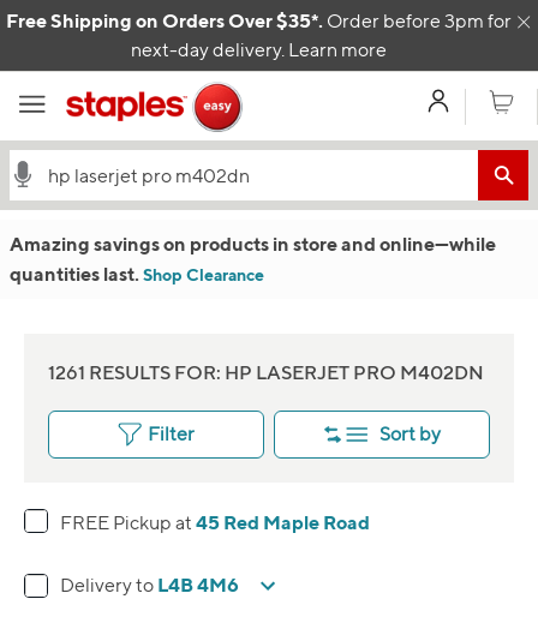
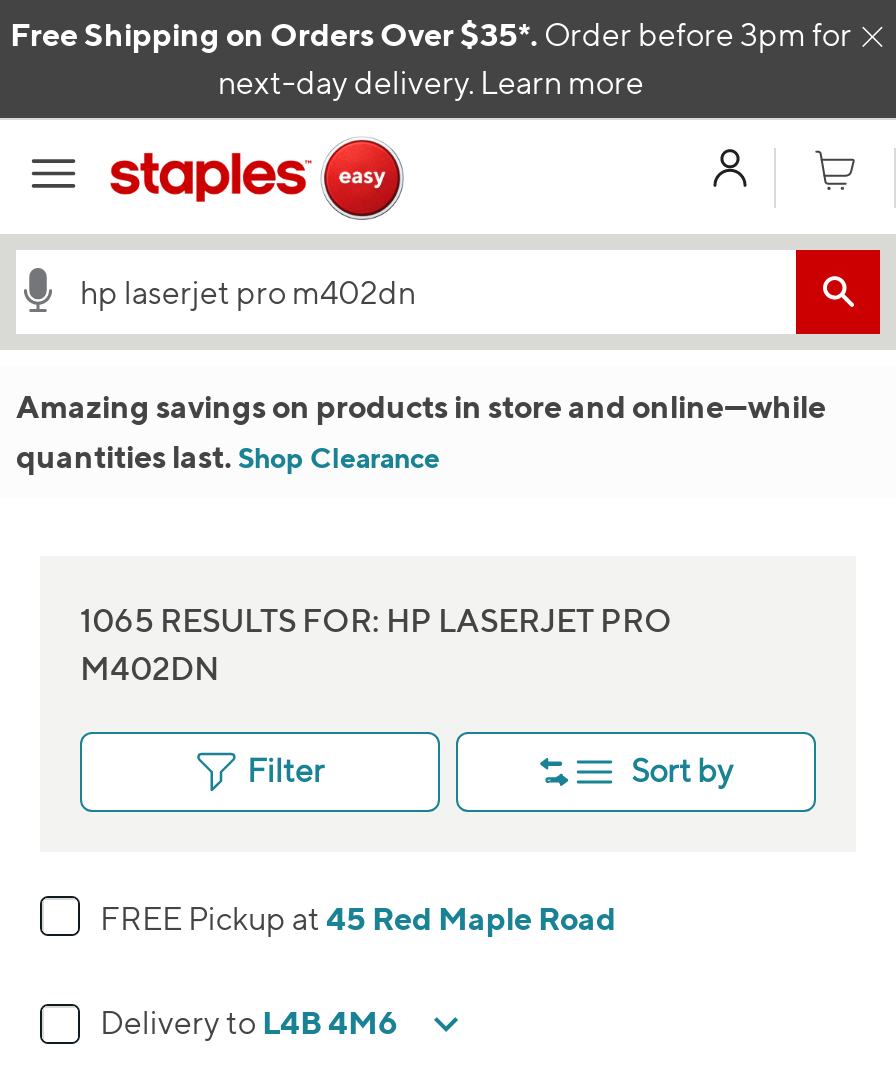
- 1261 RESULTS FOR: HP LASERJET PRO M402DN
+ 1065 RESULTS FOR: HP LASERJET PRO
+ M402DN
